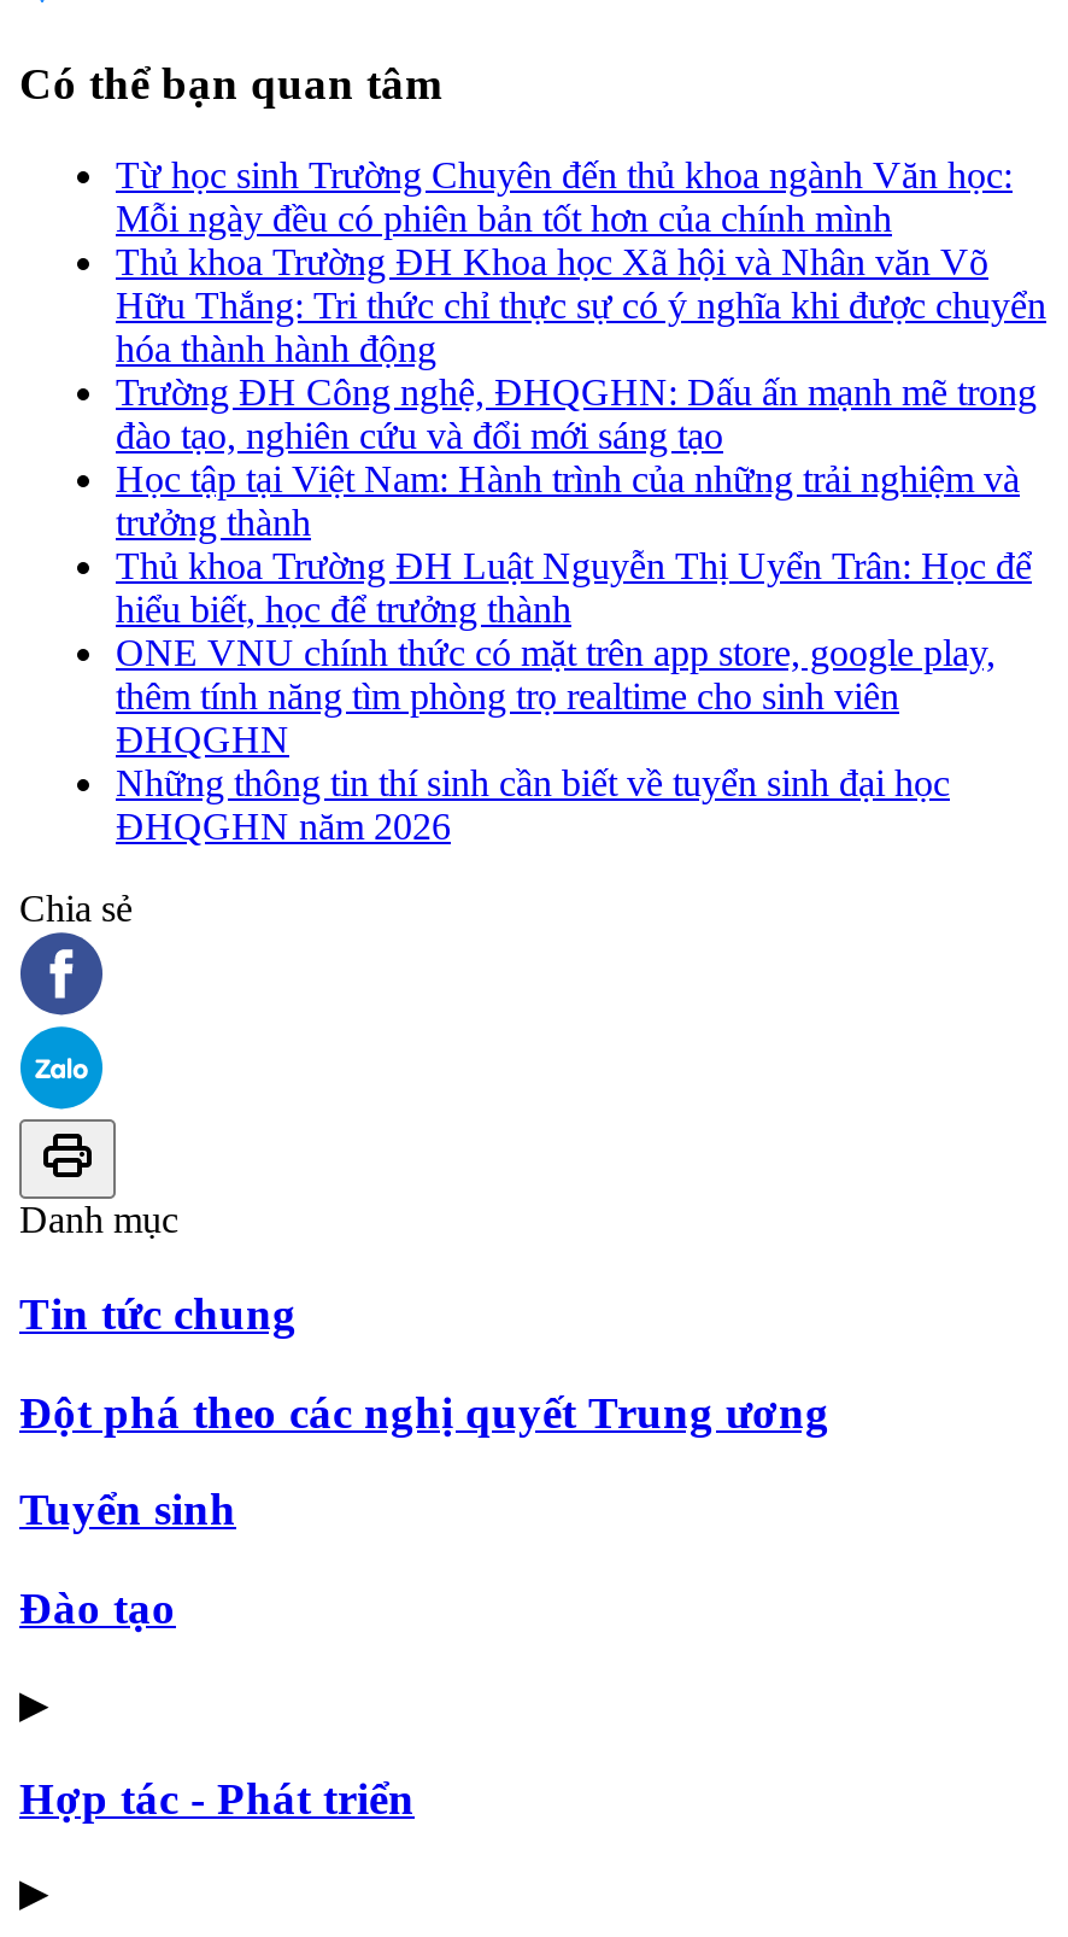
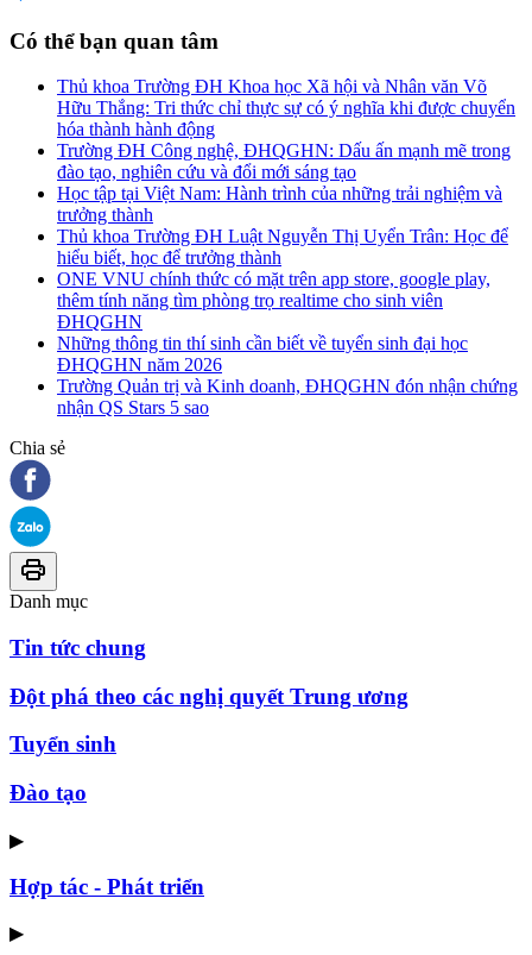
- Từ học sinh Trường Chuyên đến thủ khoa ngành Văn học:
- Mỗi ngày đều có phiên bản tốt hơn của chính mình

moved up: Thủ khoa Trường ĐH Khoa học Xã hội và Nhân văn Võ | Hữu Thắng: Tri thức chỉ thực sự có ý nghĩa khi được chuyển | hóa thành hành động | ... | Những thông tin thí sinh cần biết về tuyển sinh đại học | ĐHQGHN năm 2026

+ Trường Quản trị và Kinh doanh, ĐHQGHN đón nhận chứng
+ nhận QS Stars 5 sao
